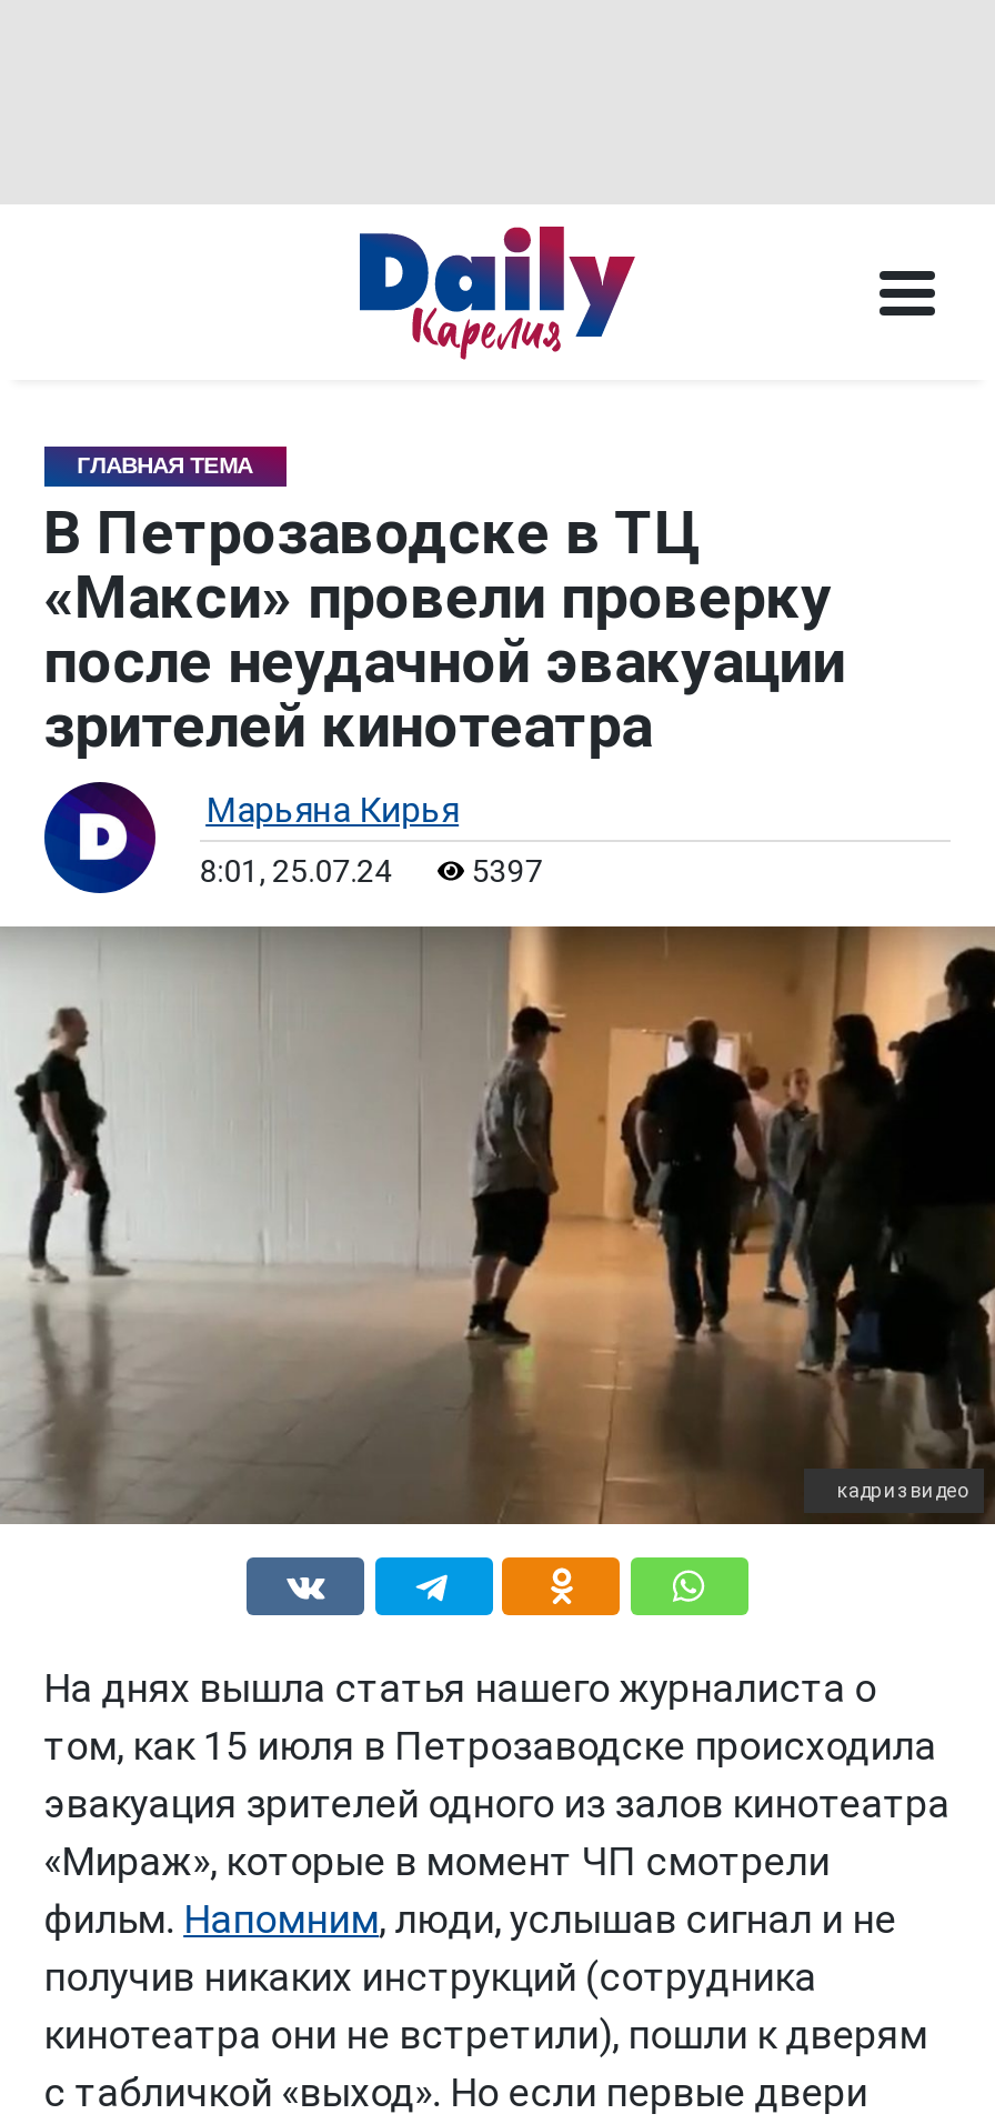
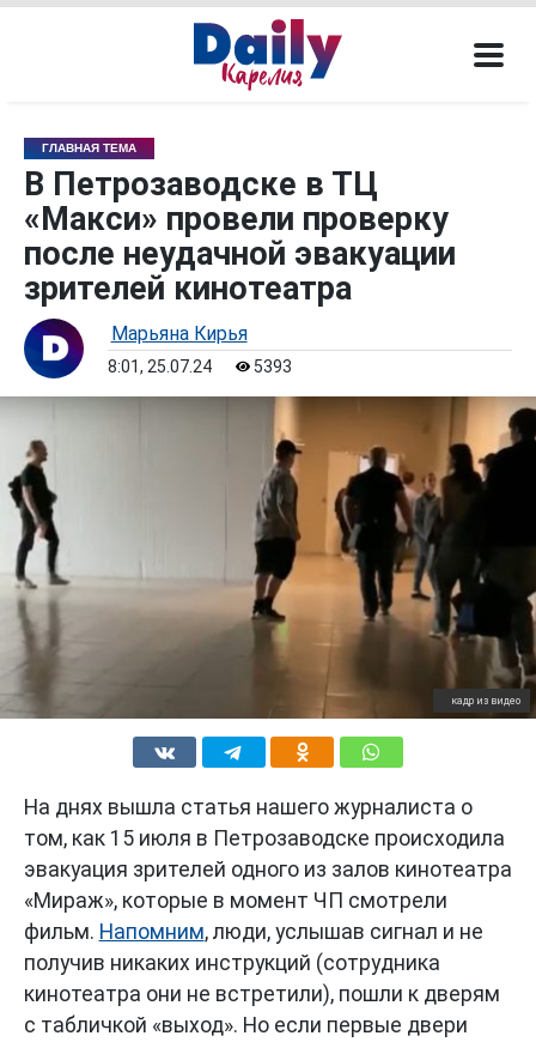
- 5397
+ 5393
